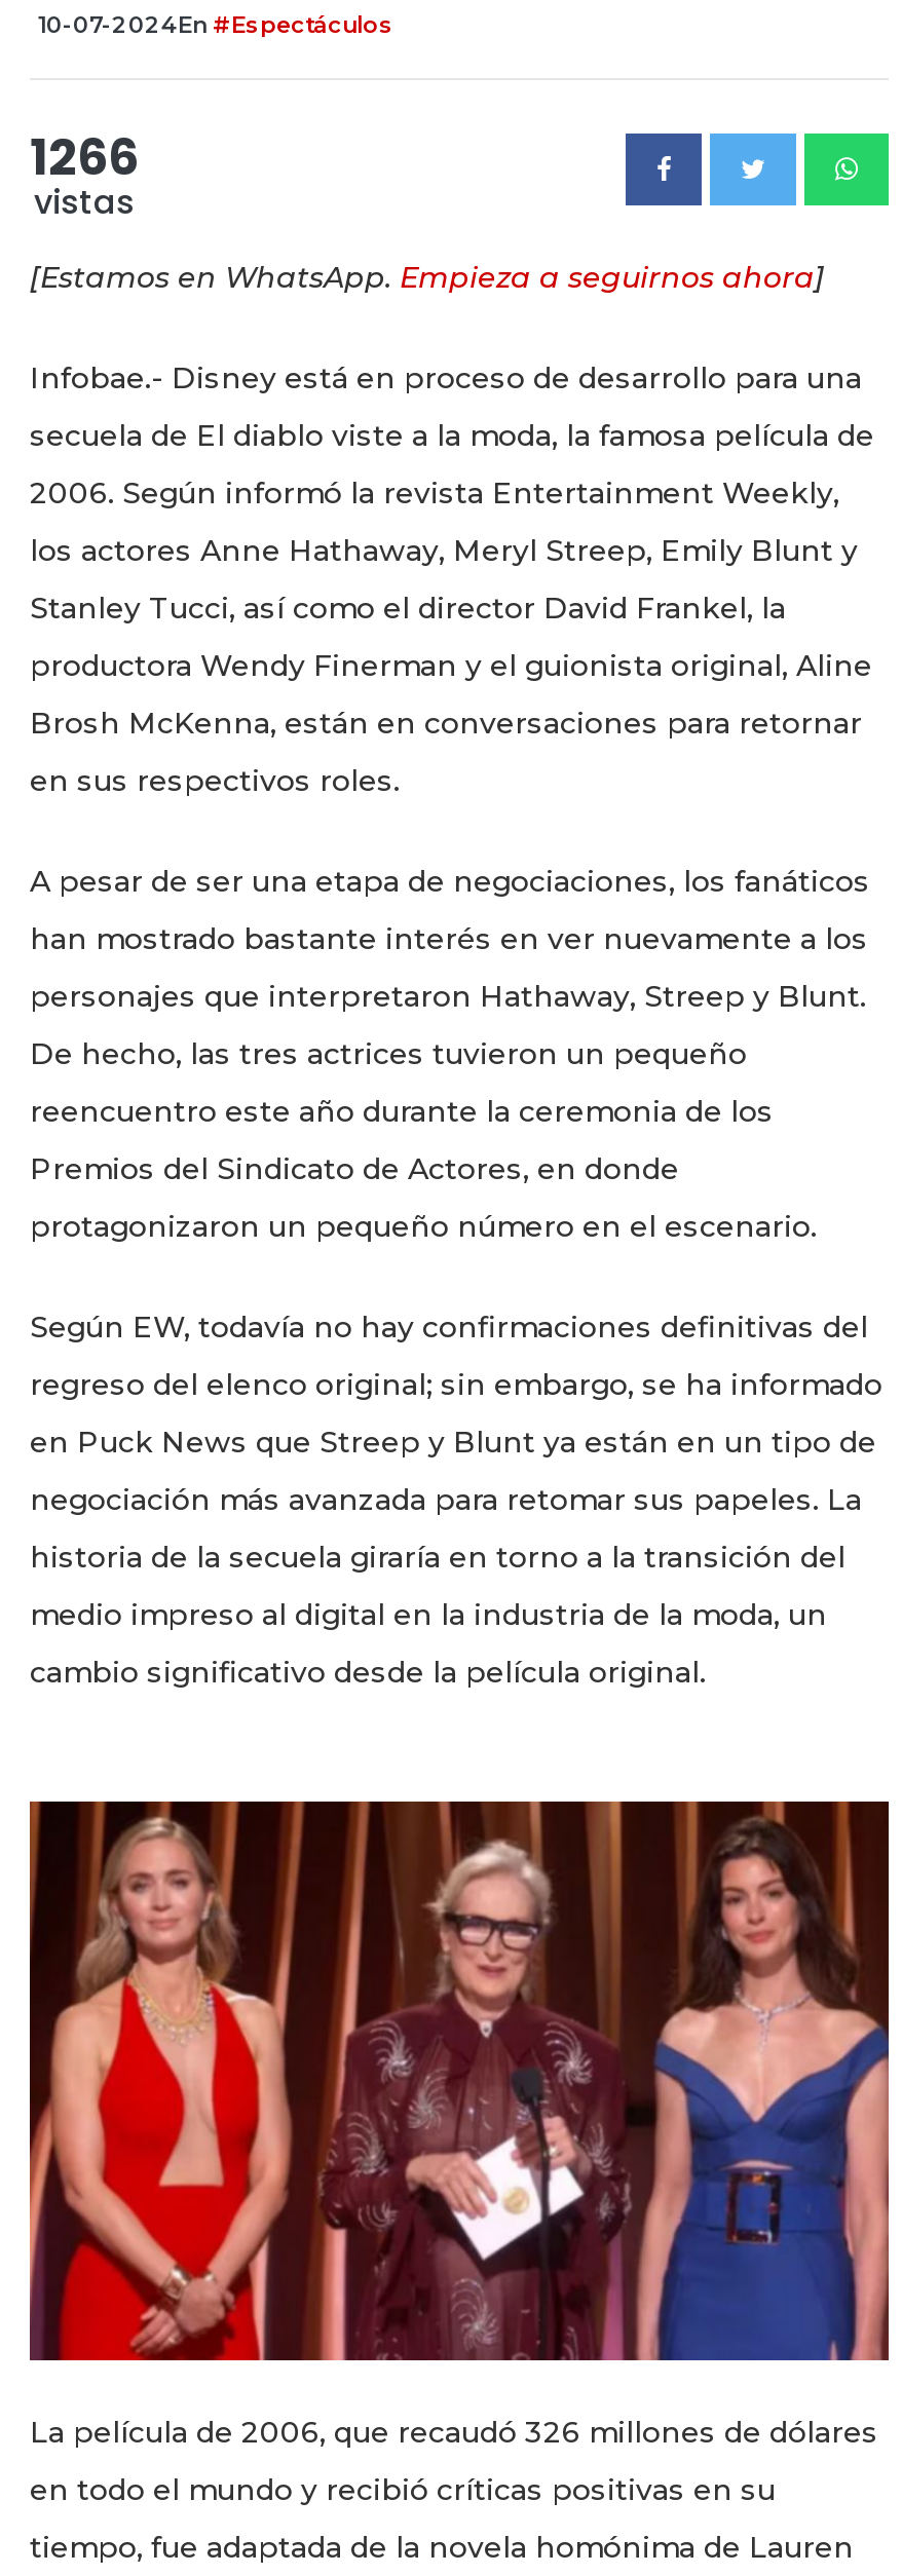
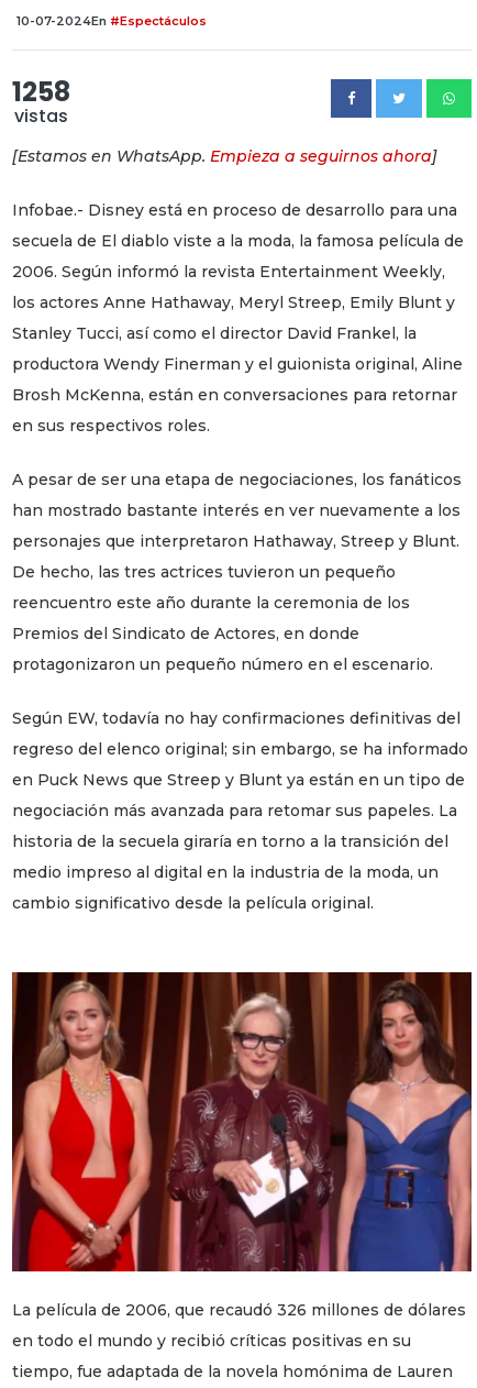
- 1266
+ 1258
